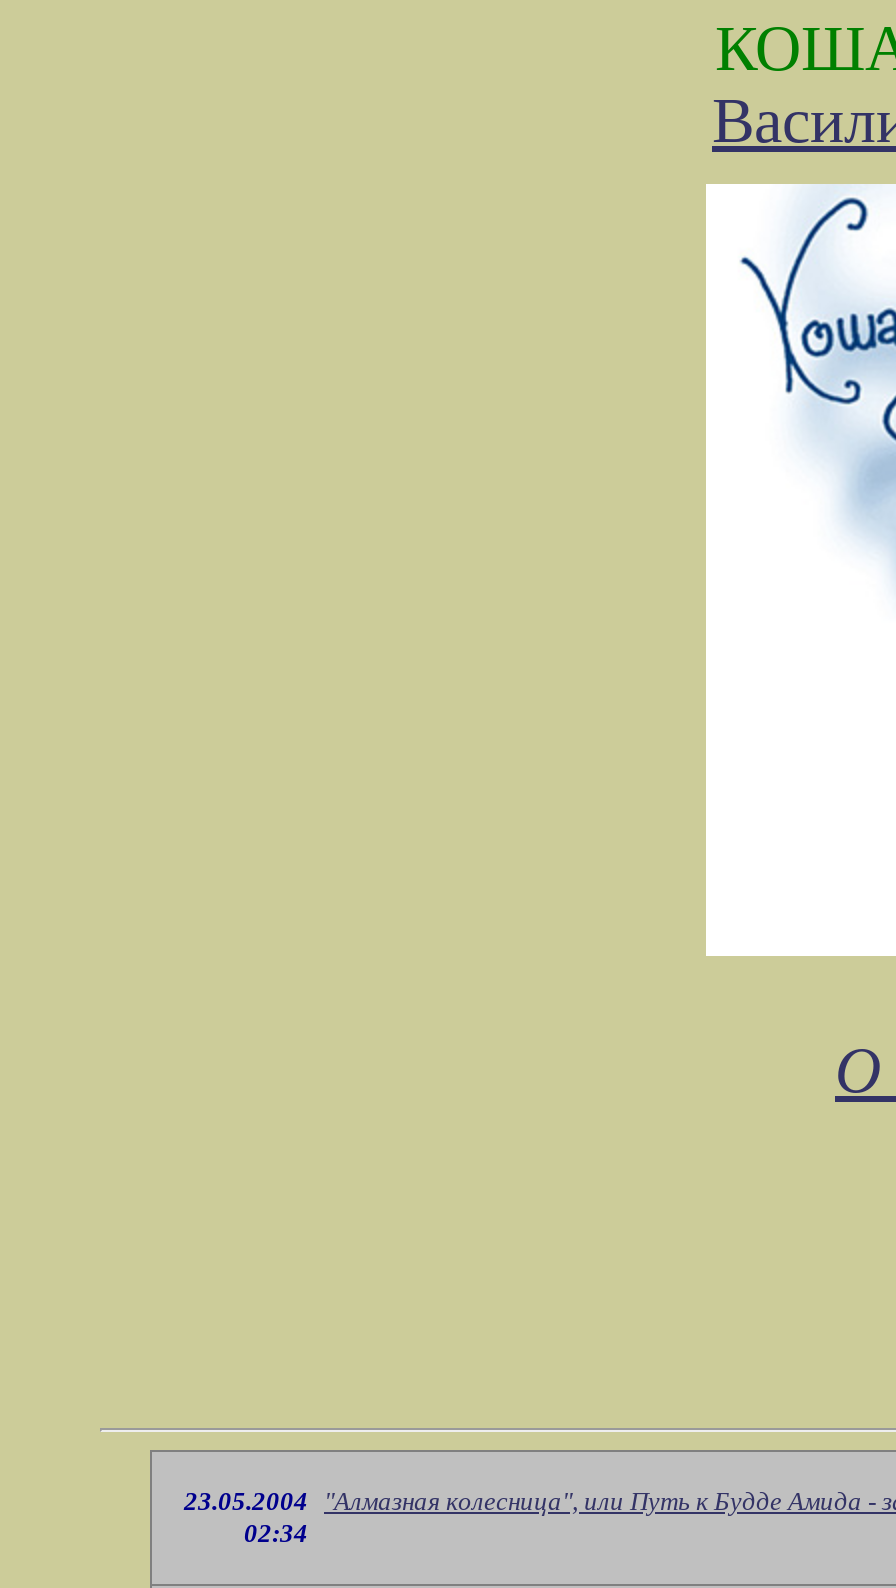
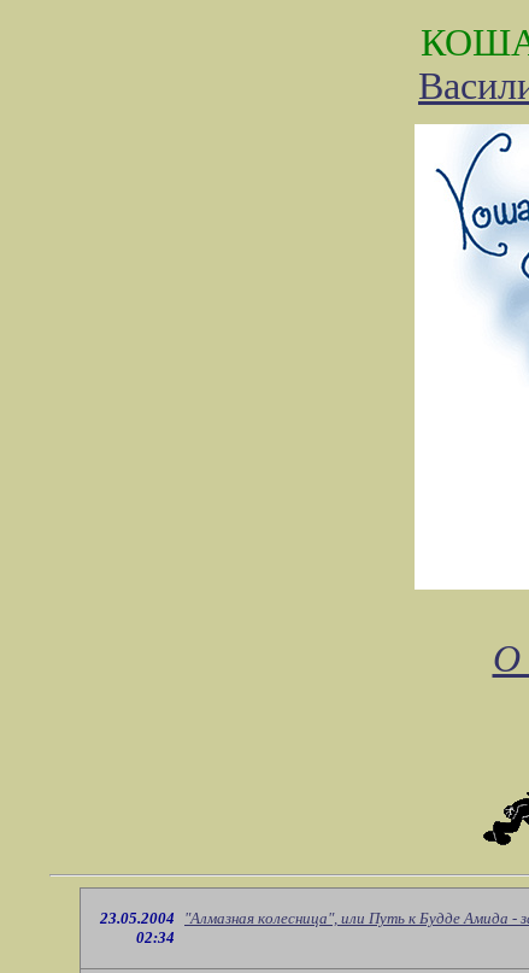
+ [image]
